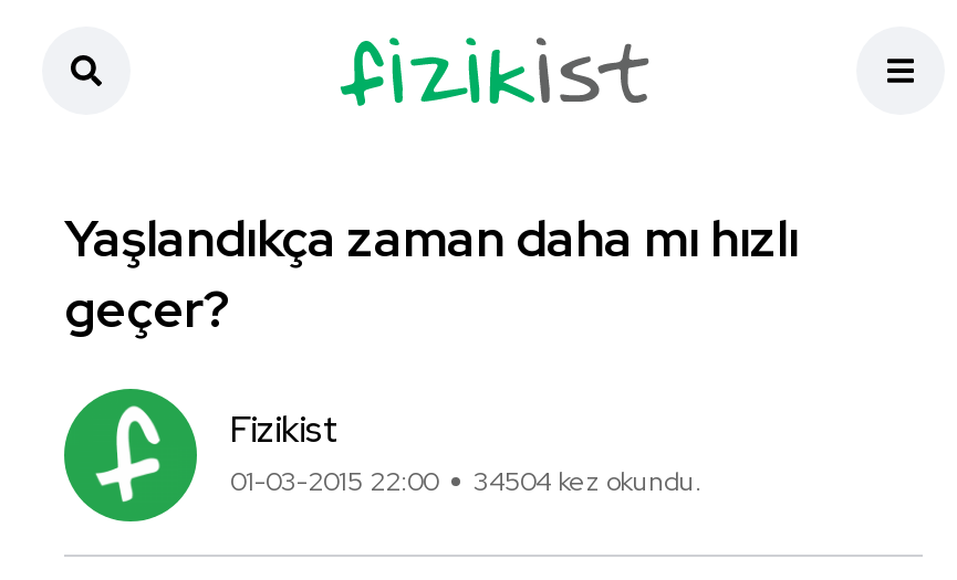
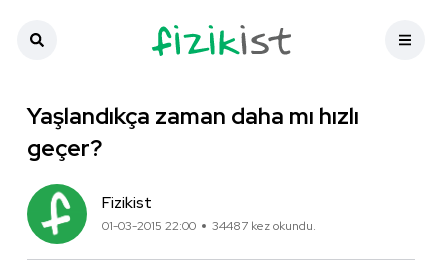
- 01-03-2015 22:00 34504 kez okundu.
+ 01-03-2015 22:00 34487 kez okundu.
